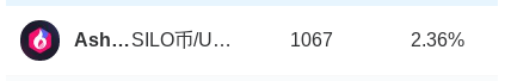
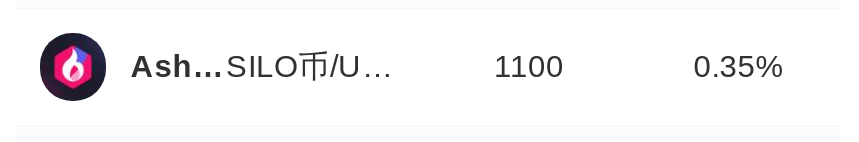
- 1067
- 2.36%
+ 1100
+ 0.35%
